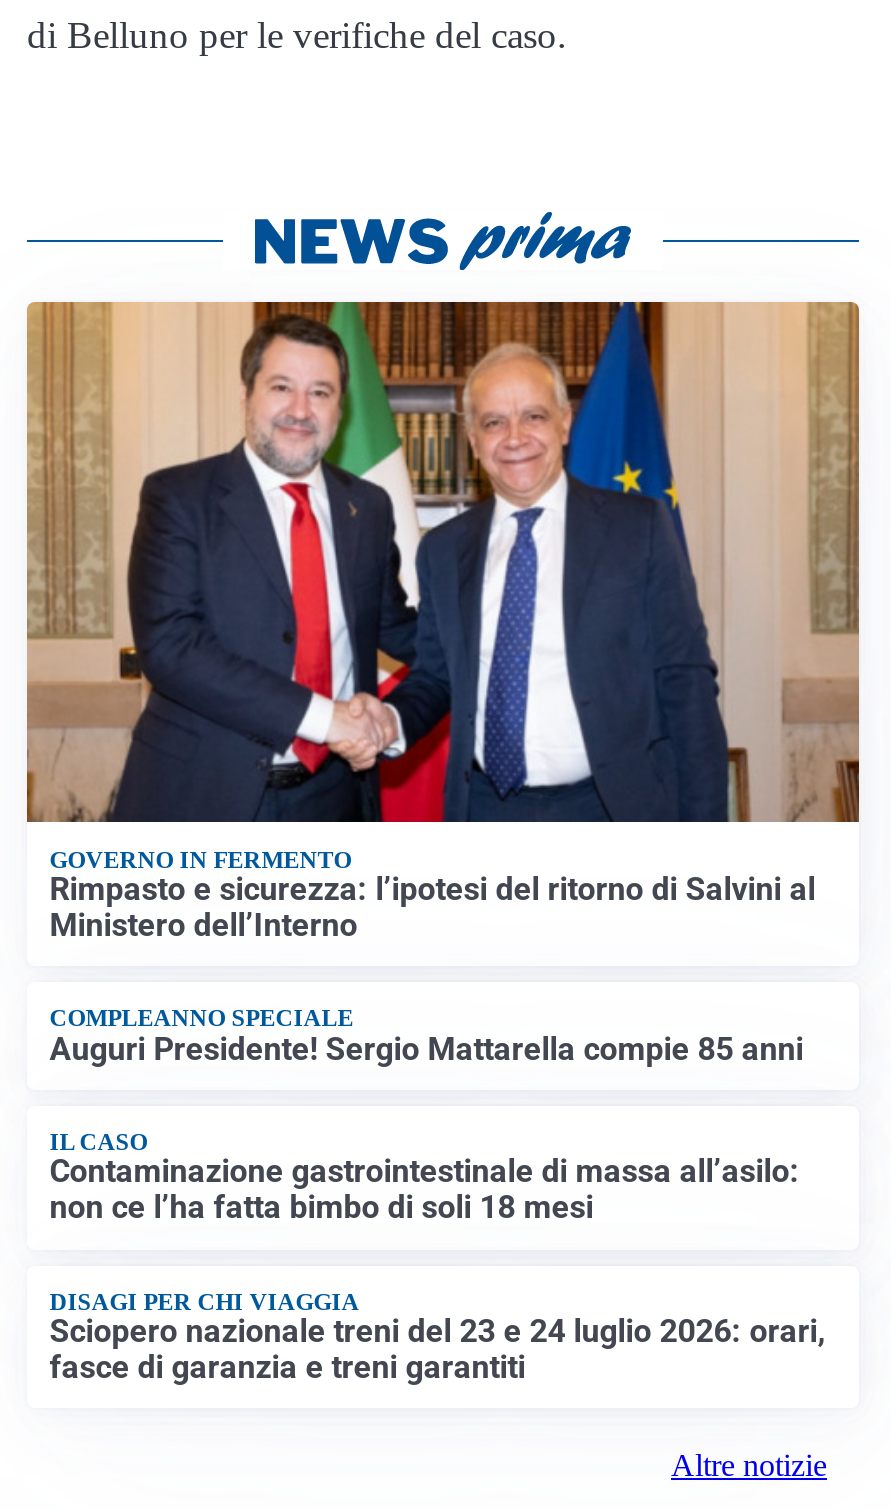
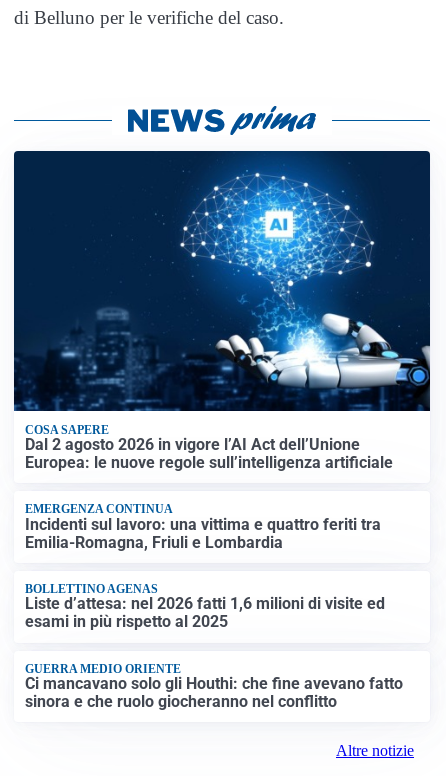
- [image]
- GOVERNO IN FERMENTO
- Rimpasto e sicurezza: l’ipotesi del ritorno di Salvini al
- Ministero dell’Interno
+ [image]
+ COSA SAPERE
+ Dal 2 agosto 2026 in vigore l’AI Act dell’Unione
+ Europea: le nuove regole sull’intelligenza artificiale

- COMPLEANNO SPECIALE
- Auguri Presidente! Sergio Mattarella compie 85 anni
+ EMERGENZA CONTINUA
+ Incidenti sul lavoro: una vittima e quattro feriti tra
+ Emilia-Romagna, Friuli e Lombardia

- IL CASO
- Contaminazione gastrointestinale di massa all’asilo:
- non ce l’ha fatta bimbo di soli 18 mesi
+ BOLLETTINO AGENAS
+ Liste d’attesa: nel 2026 fatti 1,6 milioni di visite ed
+ esami in più rispetto al 2025

- DISAGI PER CHI VIAGGIA
- Sciopero nazionale treni del 23 e 24 luglio 2026: orari,
- fasce di garanzia e treni garantiti
+ GUERRA MEDIO ORIENTE
+ Ci mancavano solo gli Houthi: che fine avevano fatto
+ sinora e che ruolo giocheranno nel conflitto
